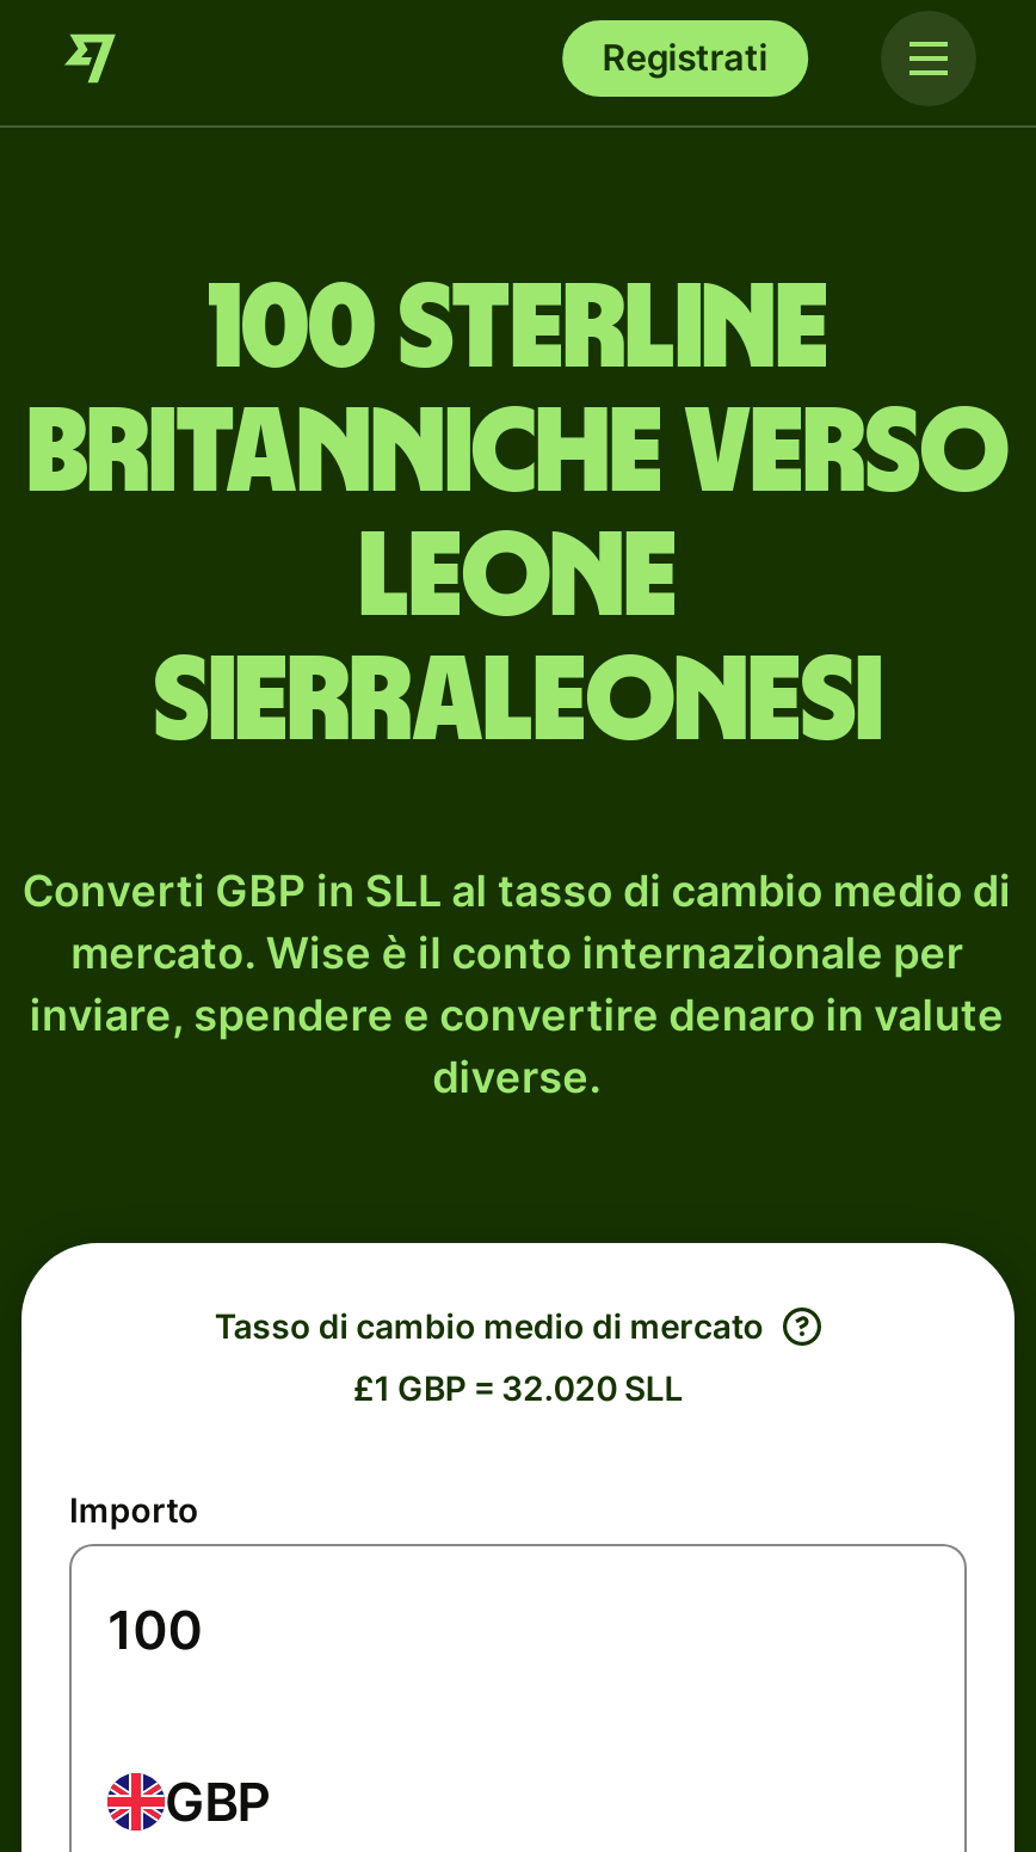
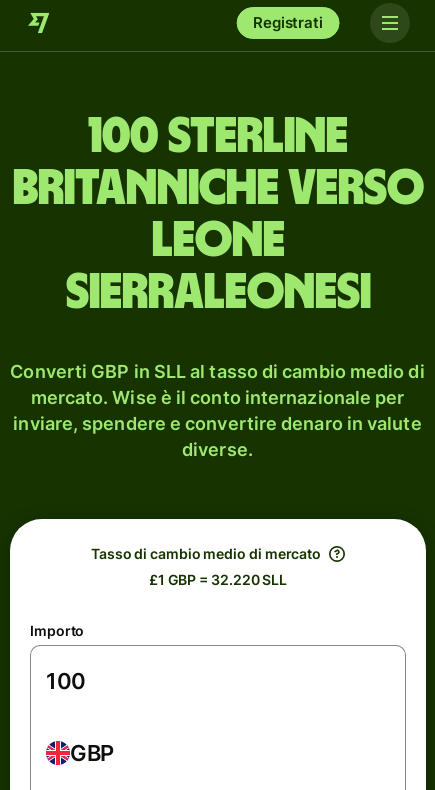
- £1 GBP = 32.020 SLL
+ £1 GBP = 32.220 SLL
